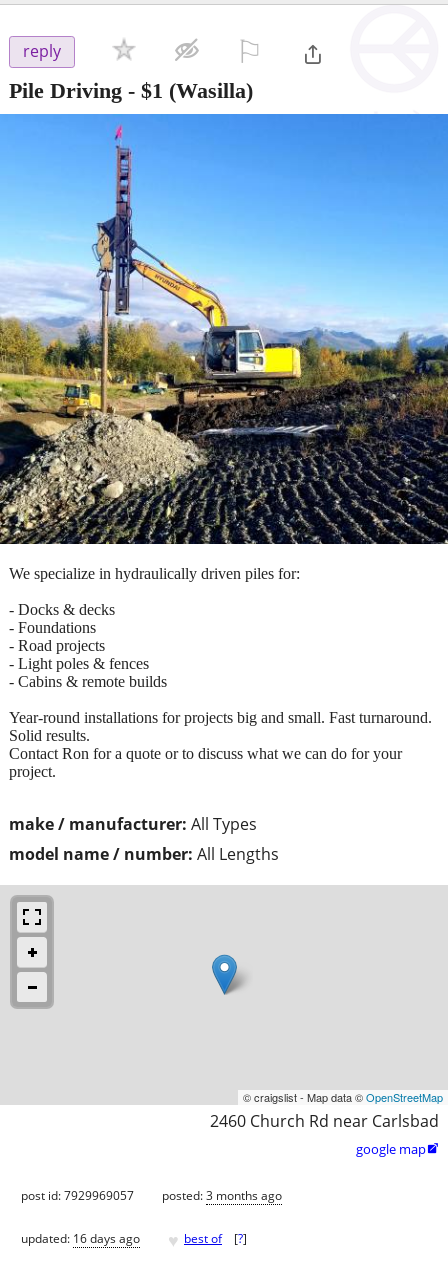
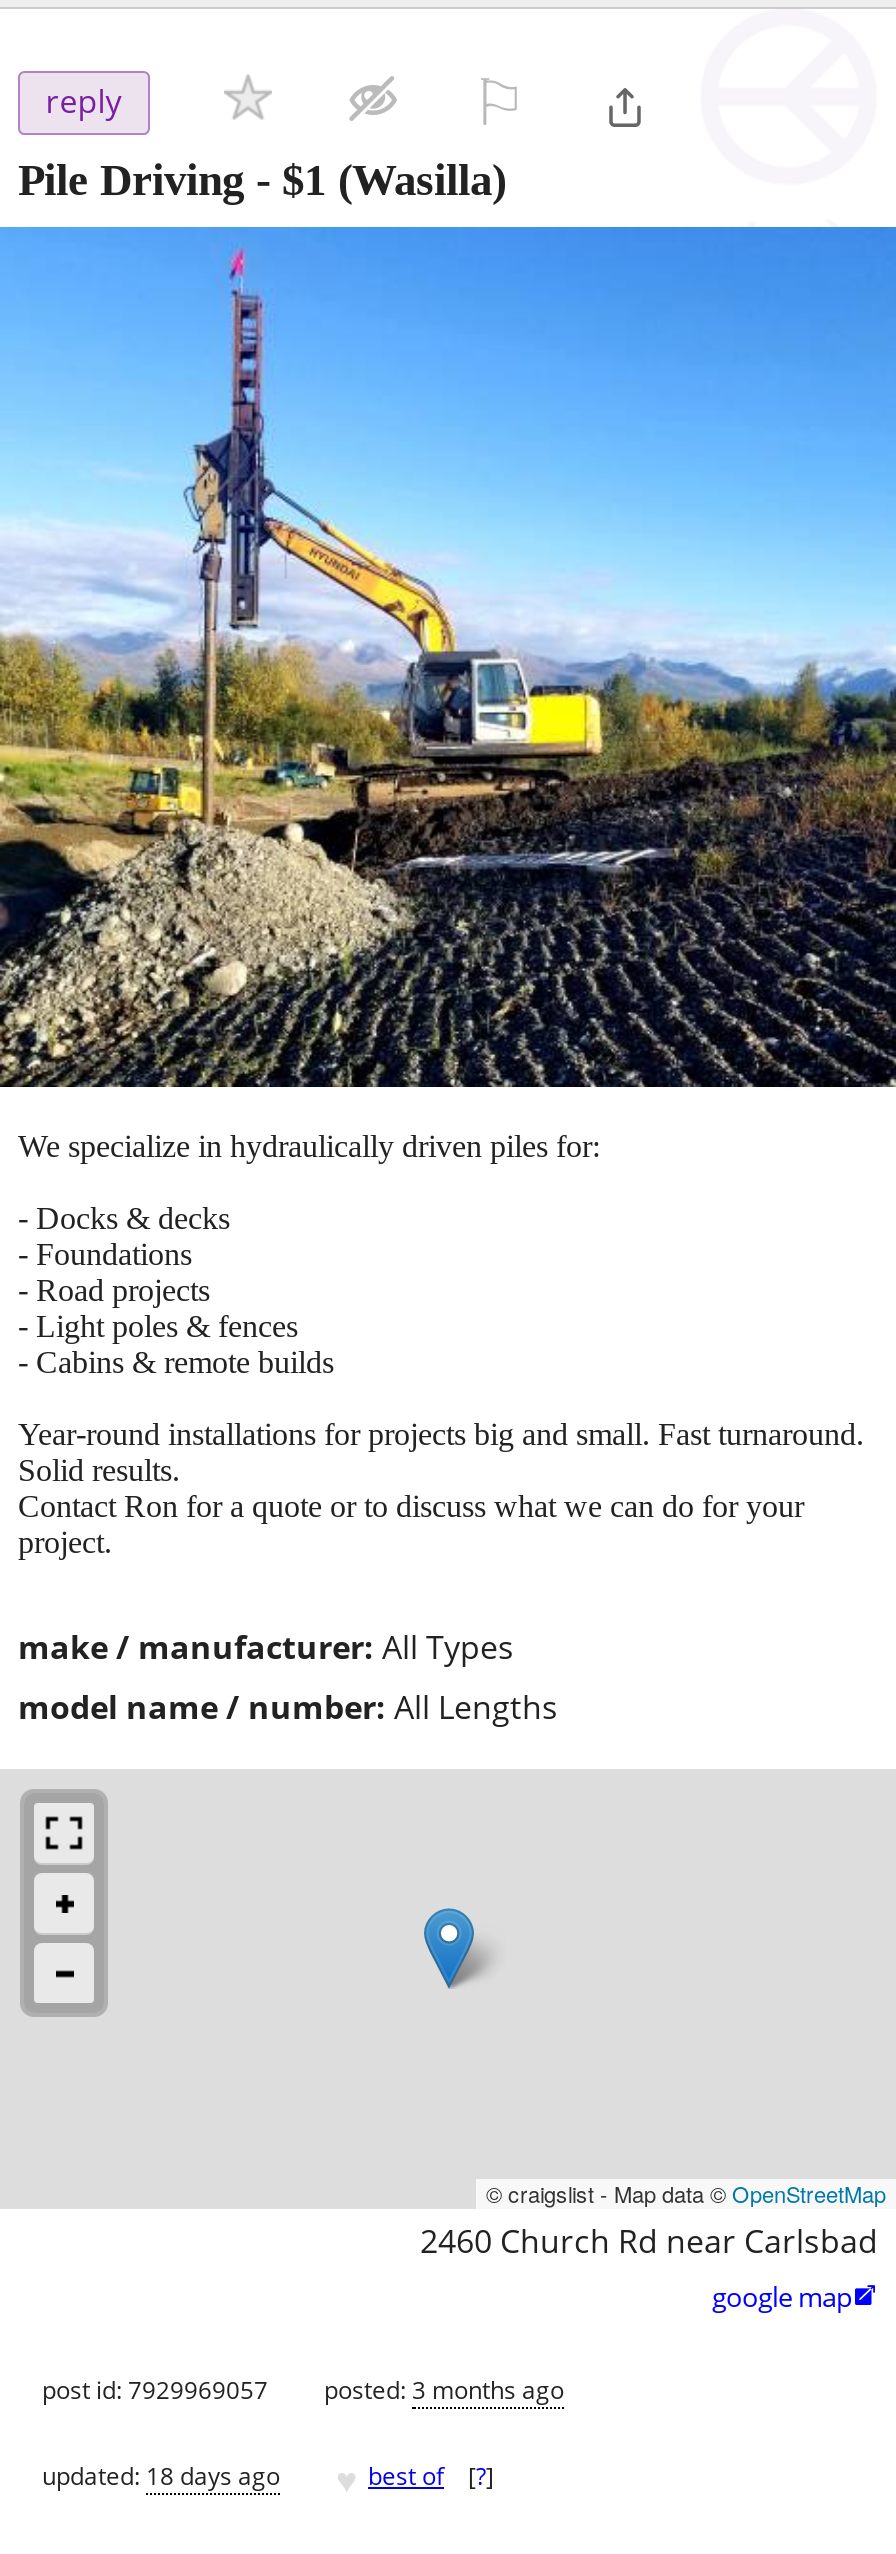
- updated: 16 days ago
+ updated: 18 days ago
